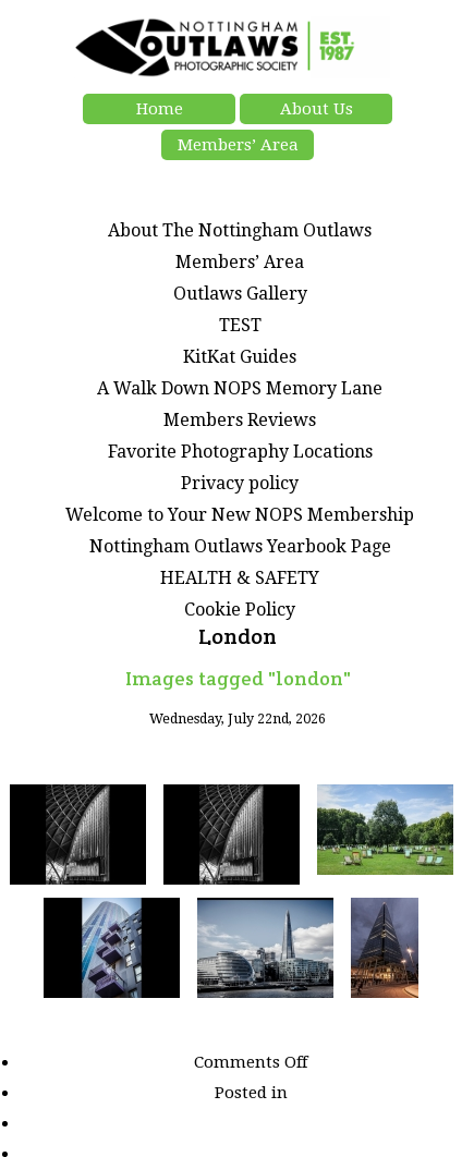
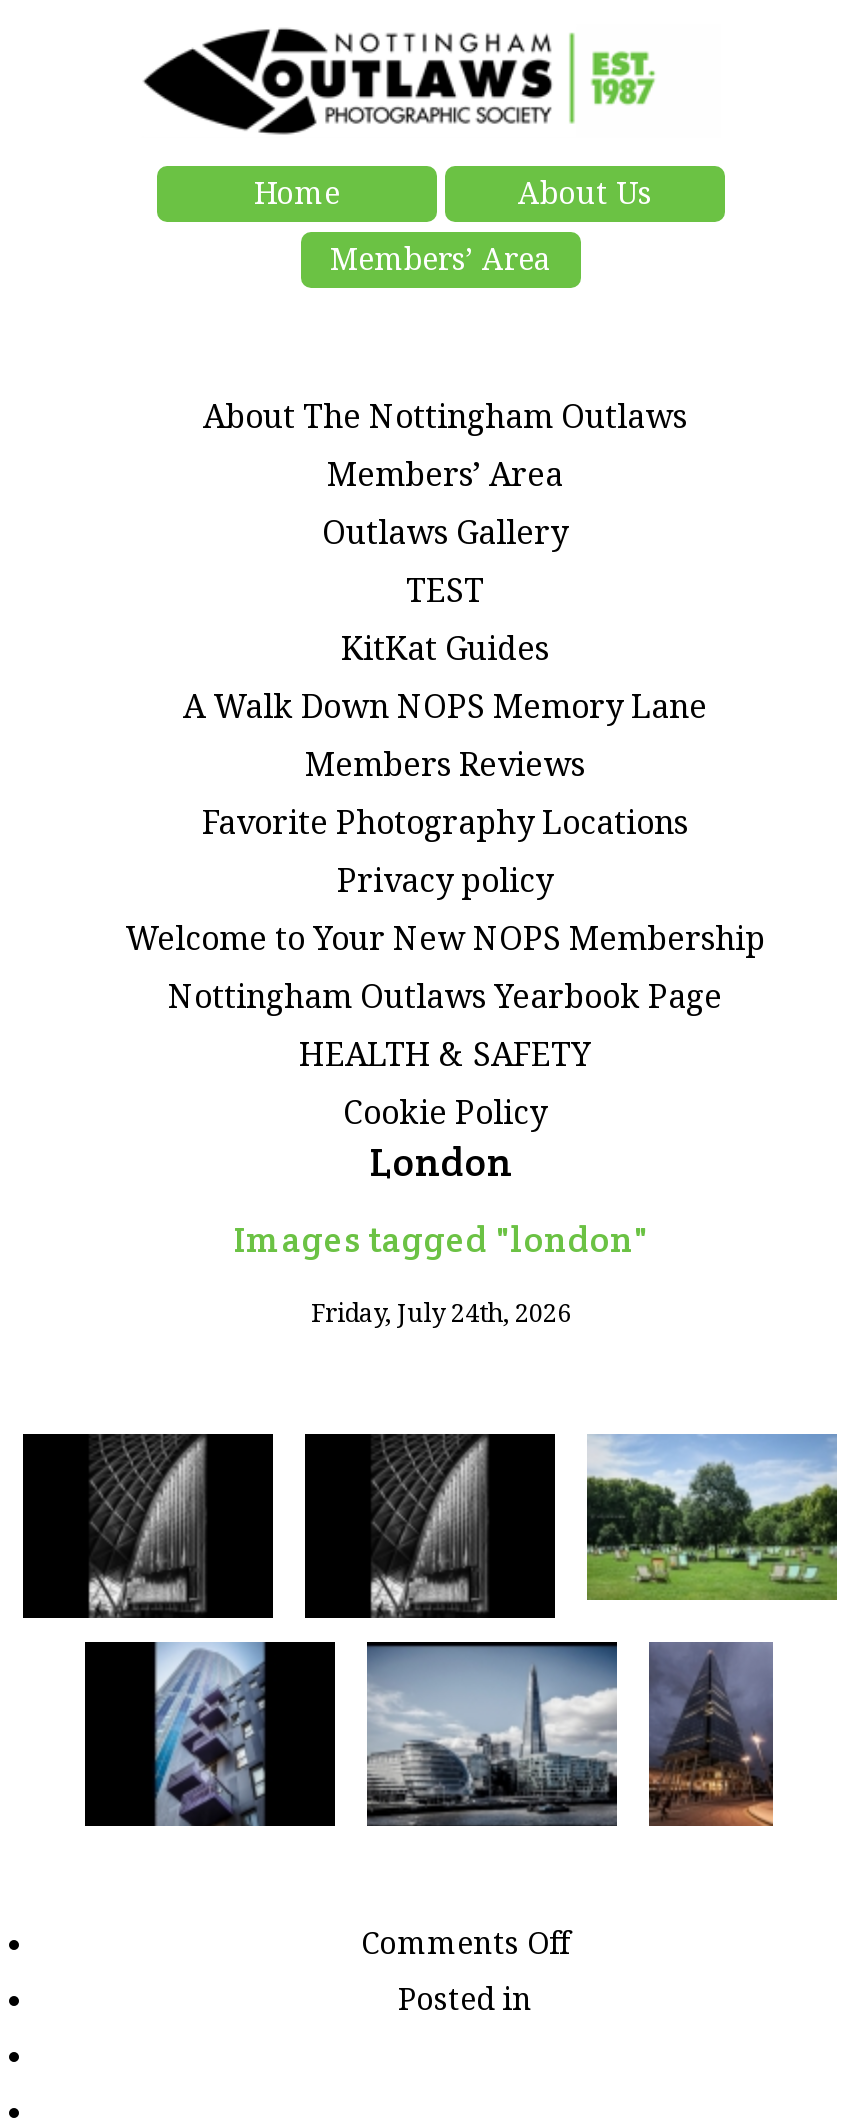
- Wednesday, July 22nd, 2026
+ Friday, July 24th, 2026
